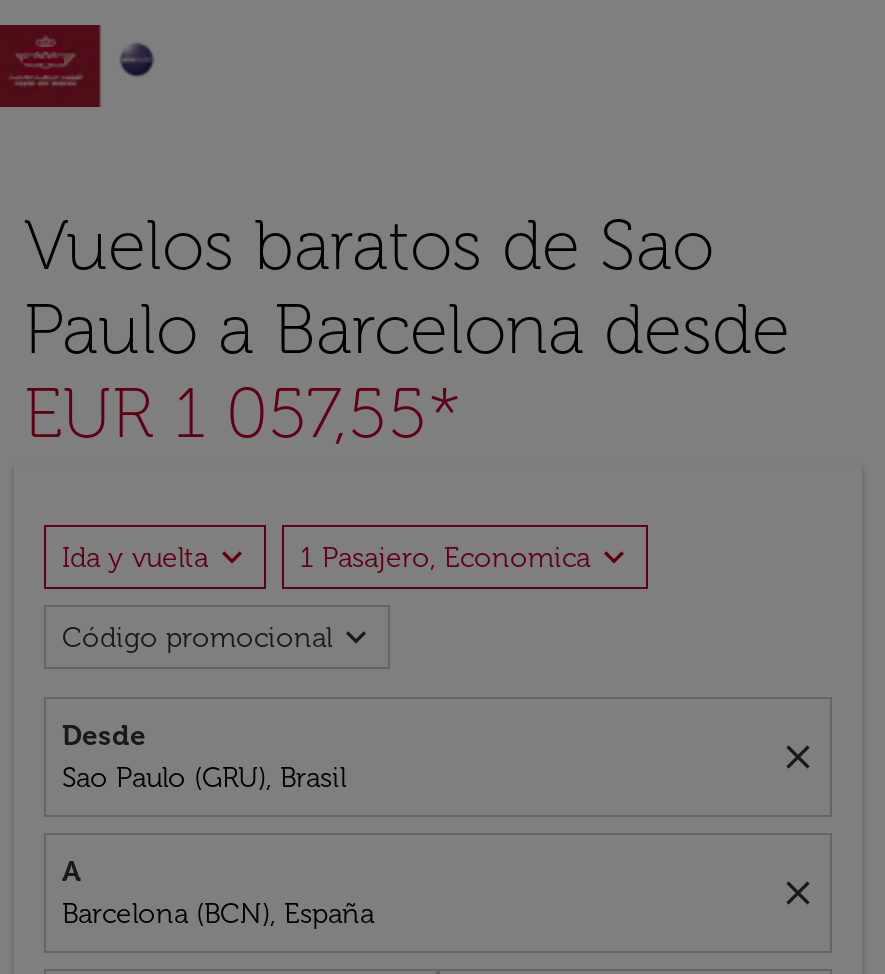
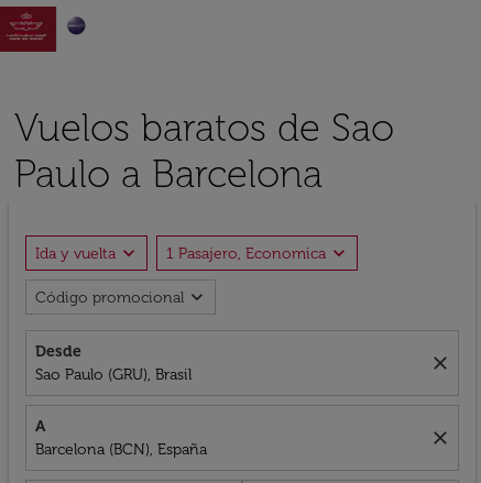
- Paulo a Barcelona desde
- EUR 1 057,55*
+ Paulo a Barcelona
